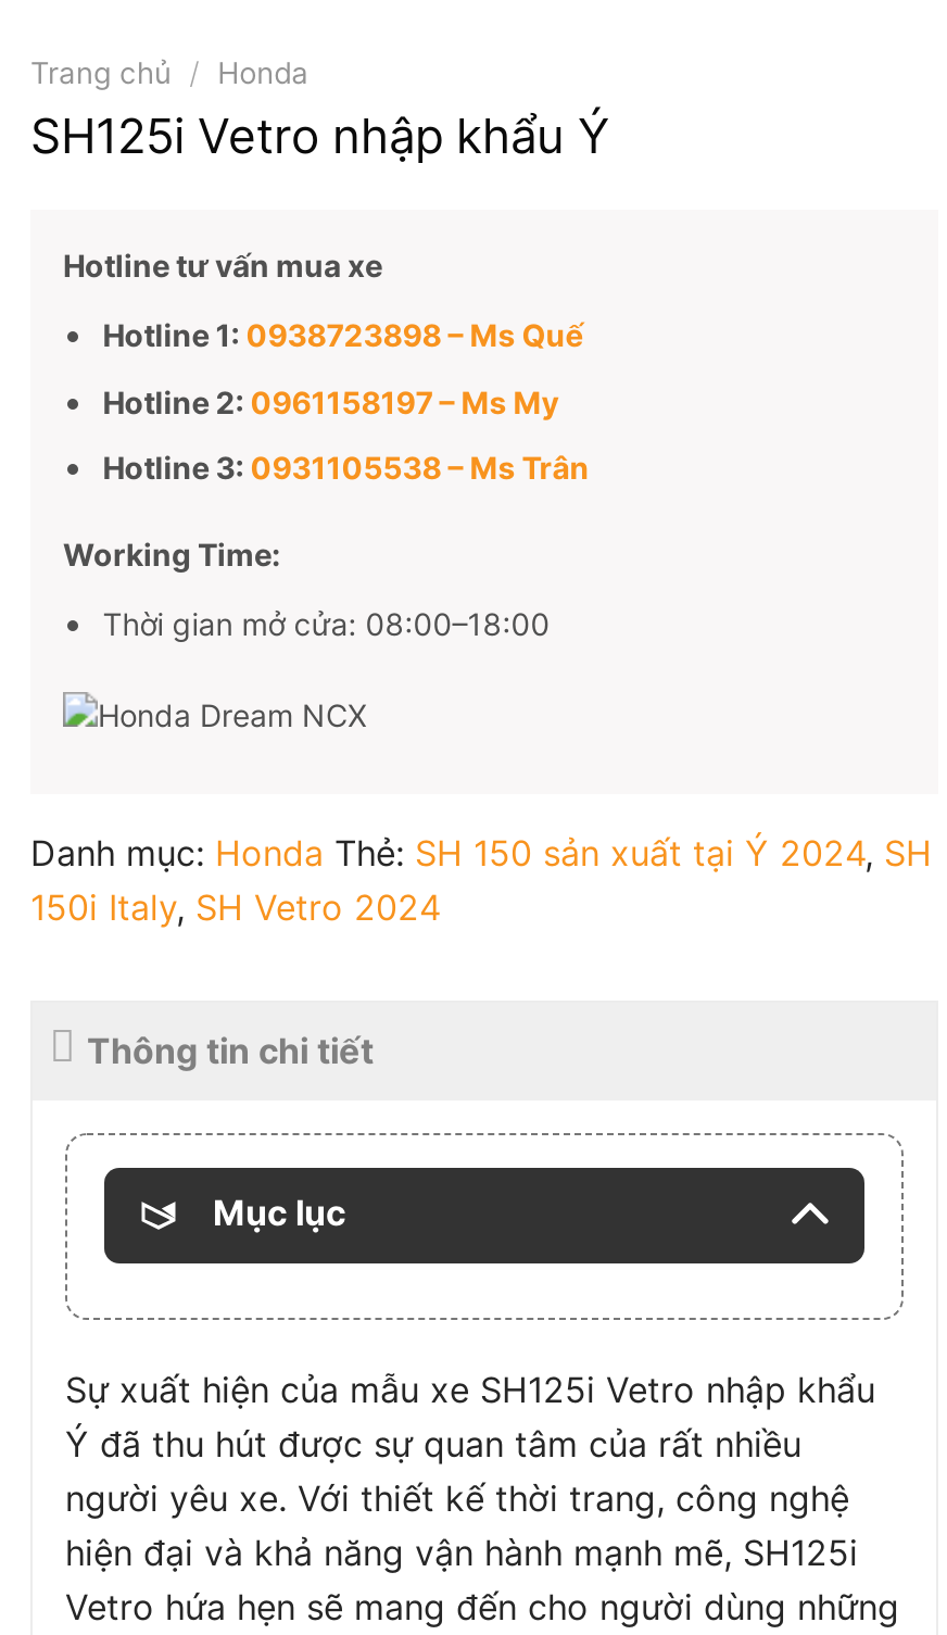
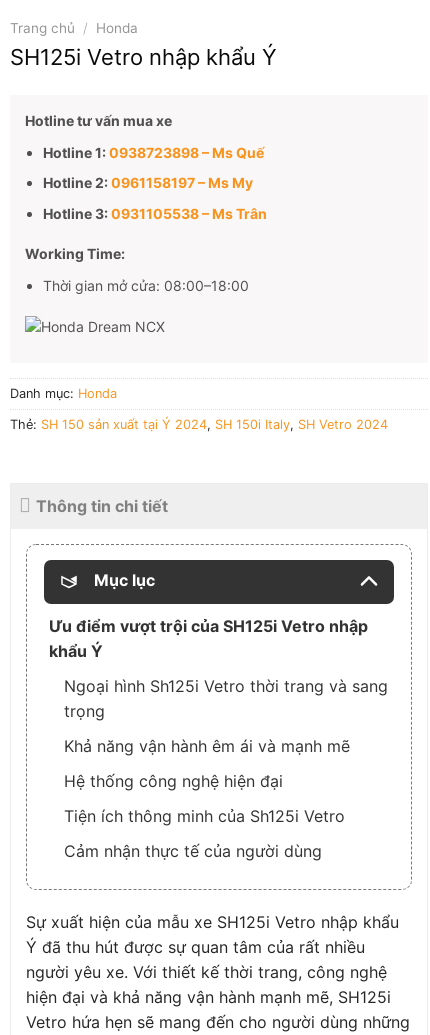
+ Ưu điểm vượt trội của SH125i Vetro nhập
+ khẩu Ý
+ Ngoại hình Sh125i Vetro thời trang và sang
+ trọng
+ Khả năng vận hành êm ái và mạnh mẽ
+ Hệ thống công nghệ hiện đại
+ Tiện ích thông minh của Sh125i Vetro
+ Cảm nhận thực tế của người dùng
